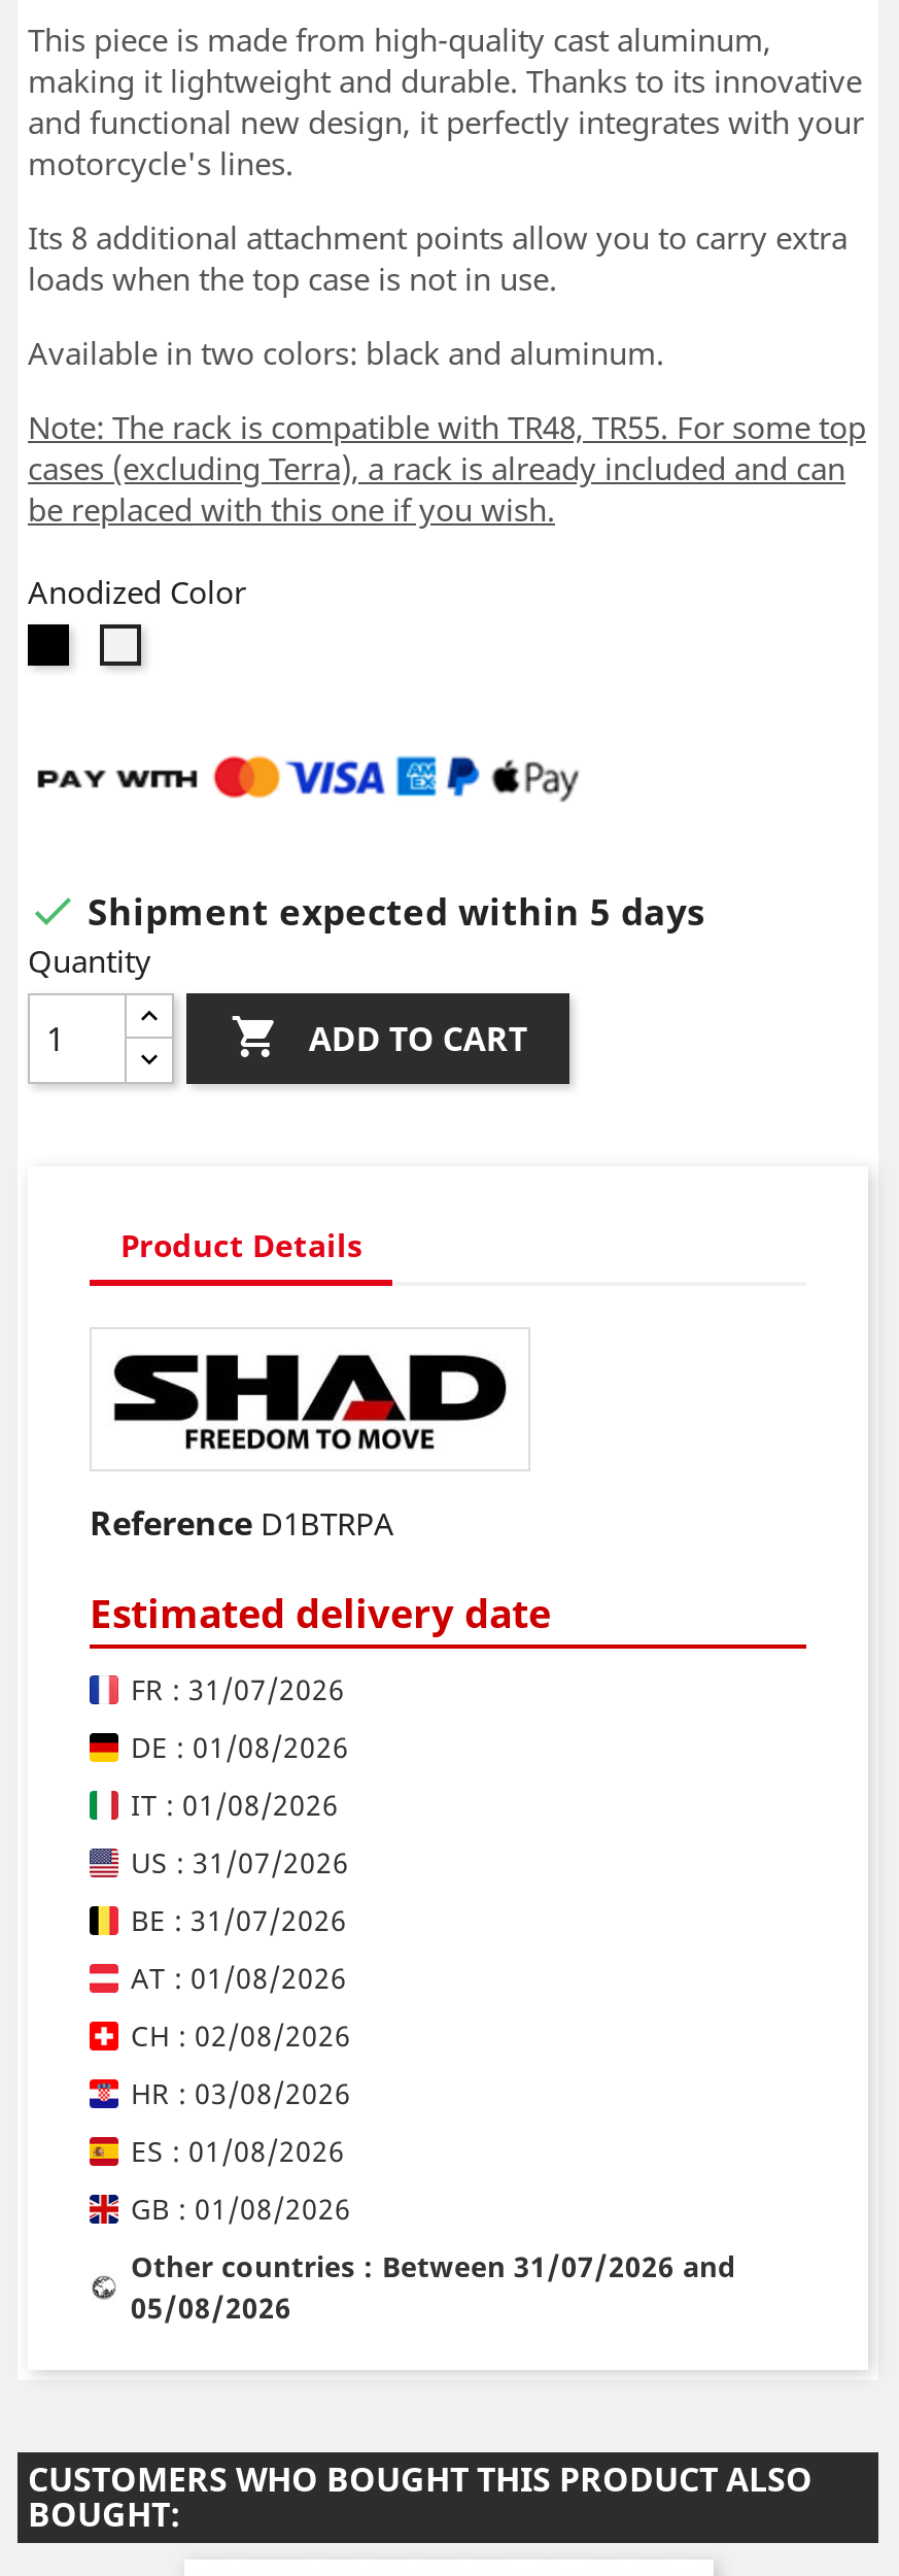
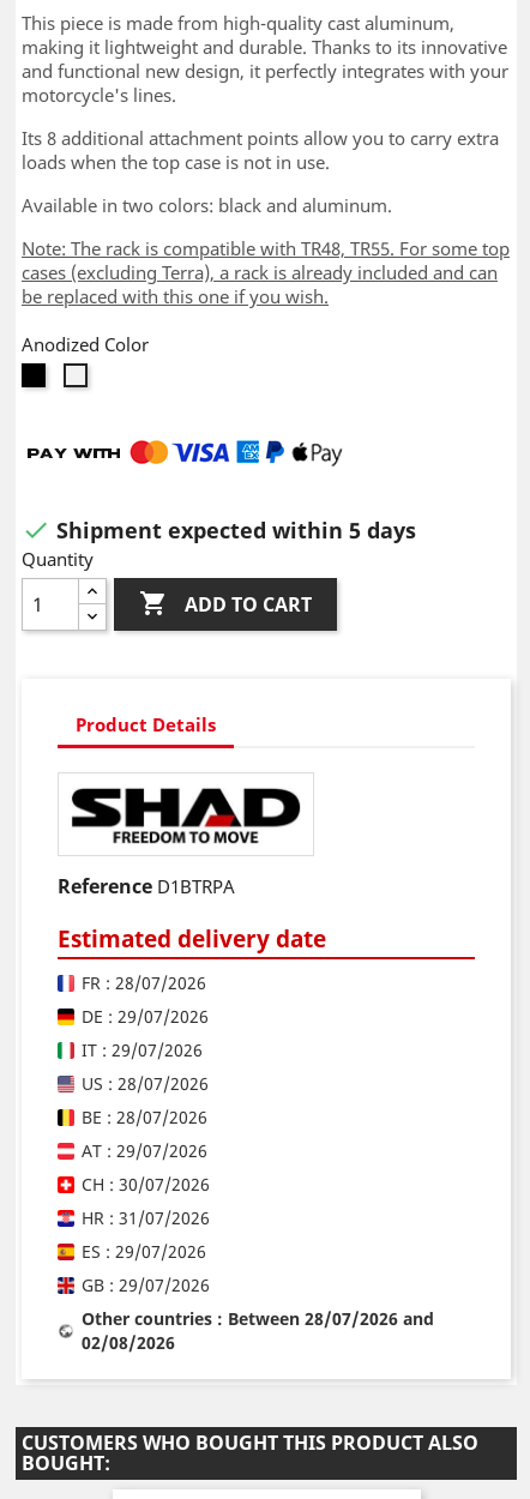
- FR : 31/07/2026
+ FR : 28/07/2026

- DE : 01/08/2026
+ DE : 29/07/2026

- IT : 01/08/2026
+ IT : 29/07/2026

- US : 31/07/2026
+ US : 28/07/2026

- BE : 31/07/2026
+ BE : 28/07/2026

- AT : 01/08/2026
+ AT : 29/07/2026

- CH : 02/08/2026
+ CH : 30/07/2026

- HR : 03/08/2026
+ HR : 31/07/2026

- ES : 01/08/2026
+ ES : 29/07/2026

- GB : 01/08/2026
+ GB : 29/07/2026

- Other countries : Between 31/07/2026 and
+ Other countries : Between 28/07/2026 and

- 05/08/2026
+ 02/08/2026
